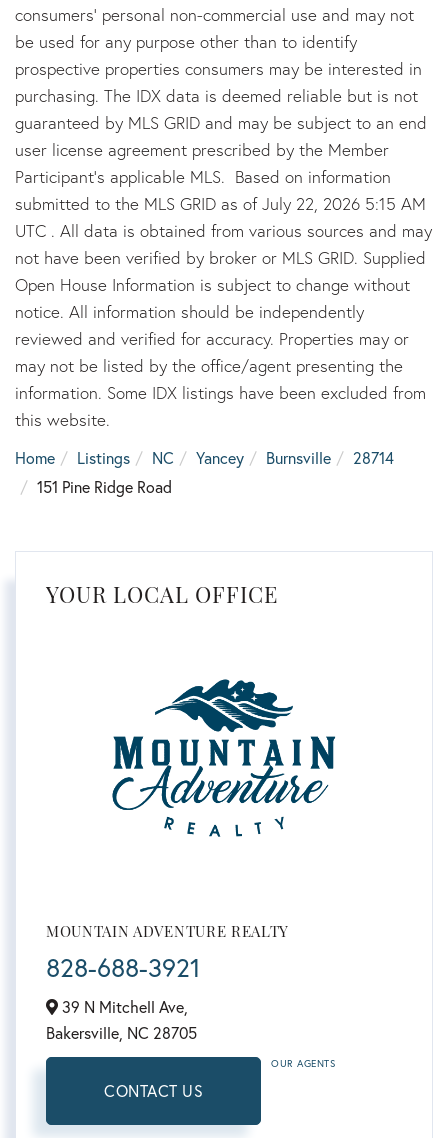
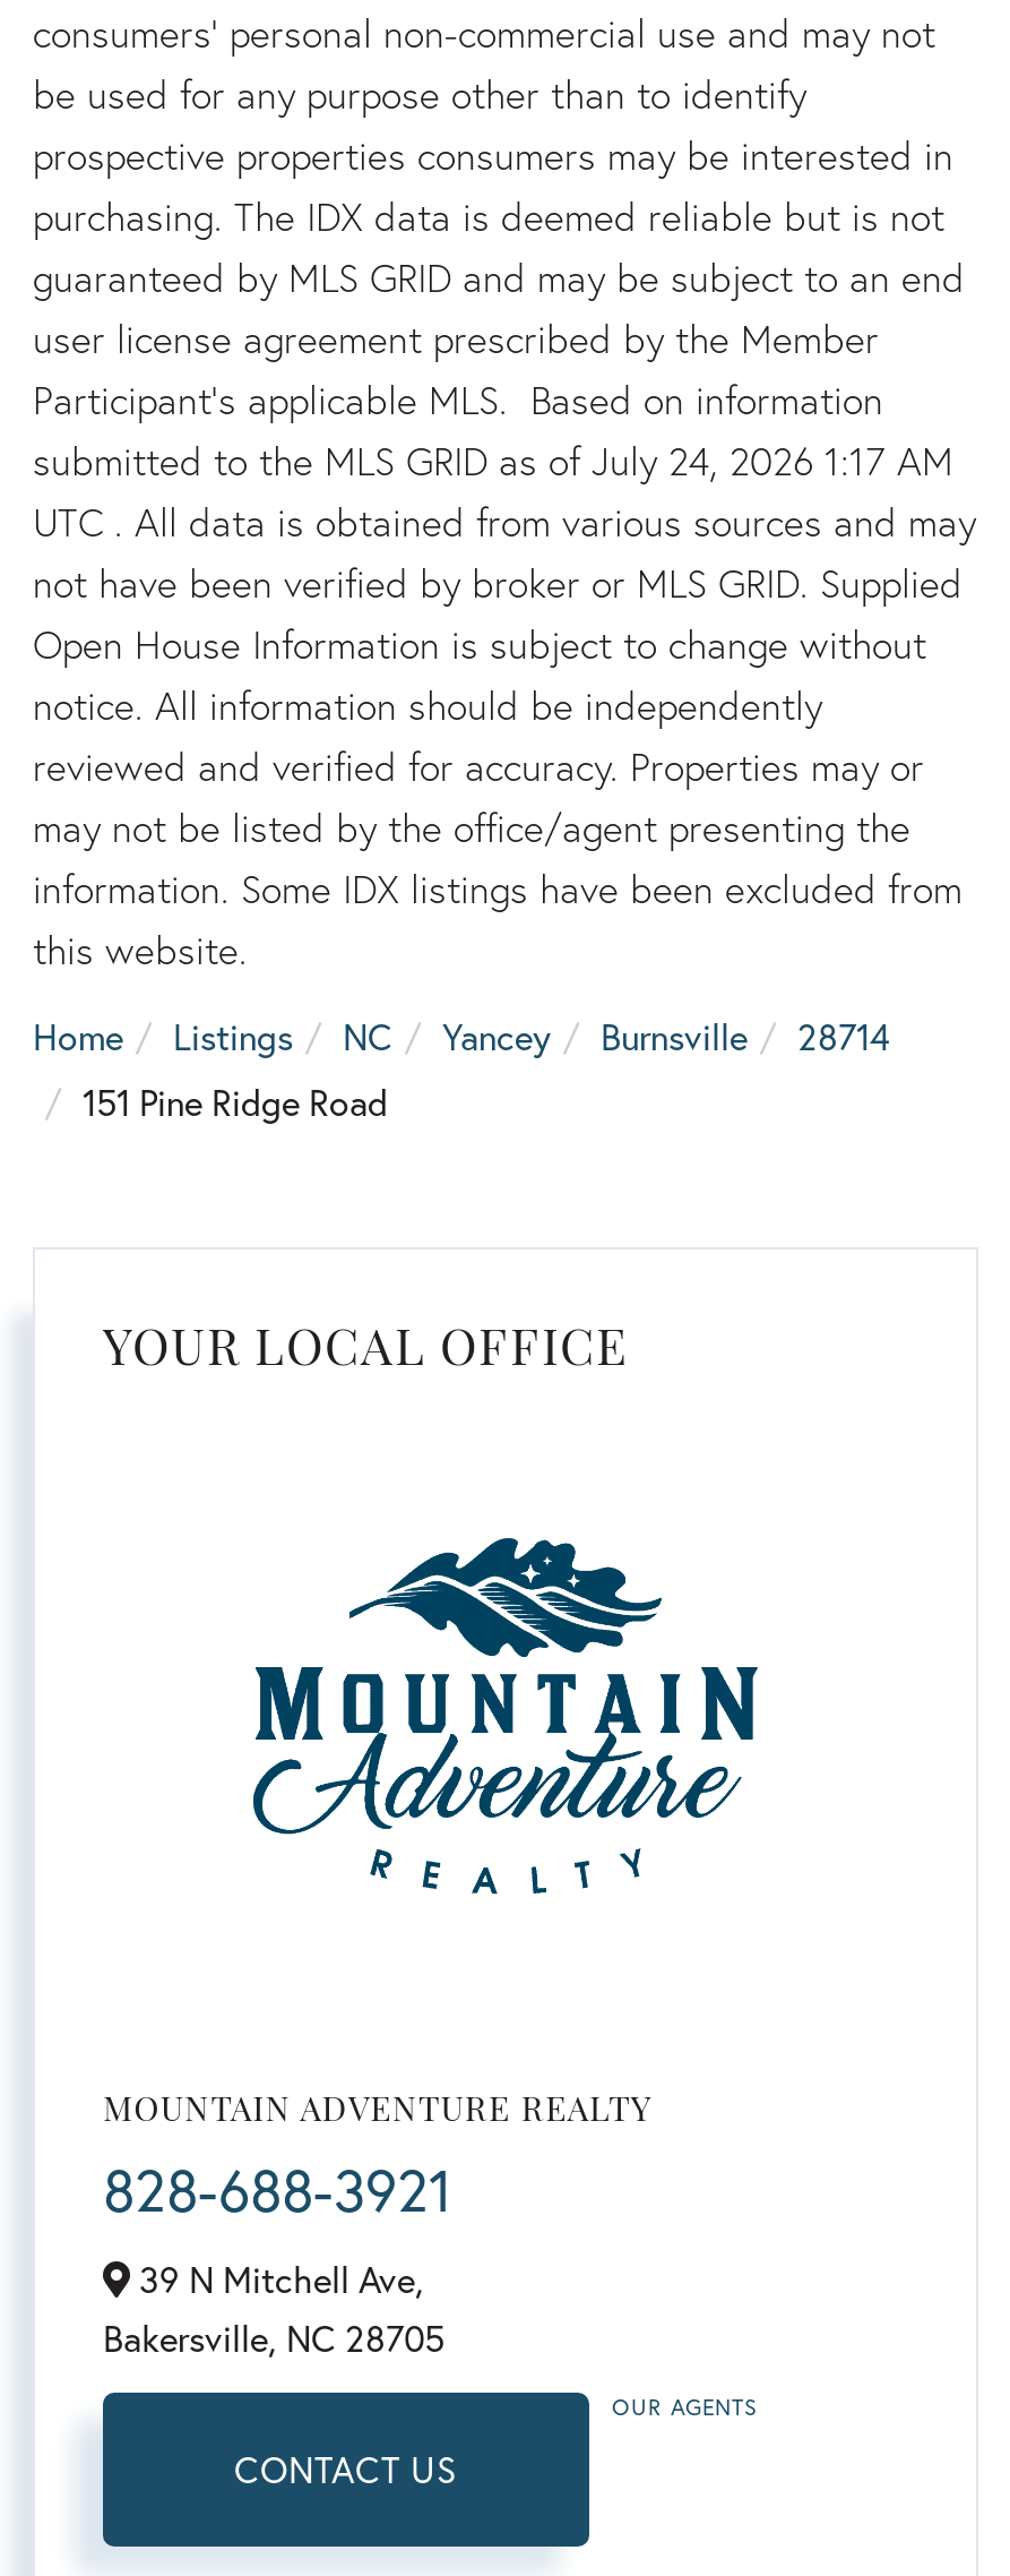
- submitted to the MLS GRID as of July 22, 2026 5:15 AM
+ submitted to the MLS GRID as of July 24, 2026 1:17 AM
